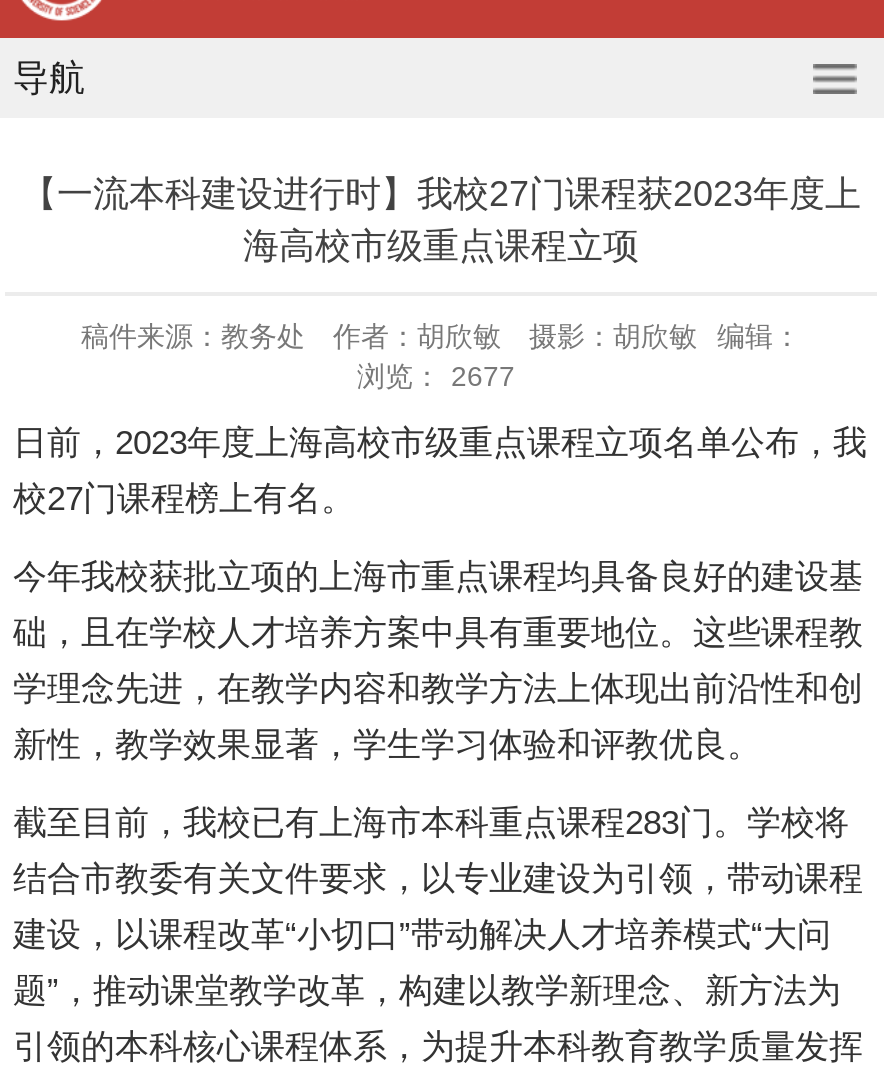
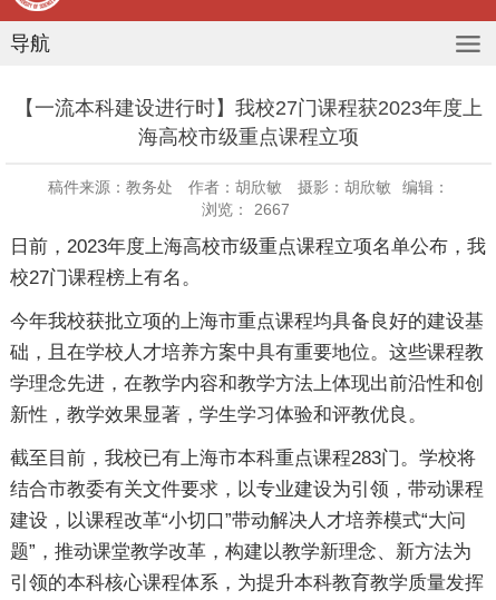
- 浏览： 2677
+ 浏览： 2667
